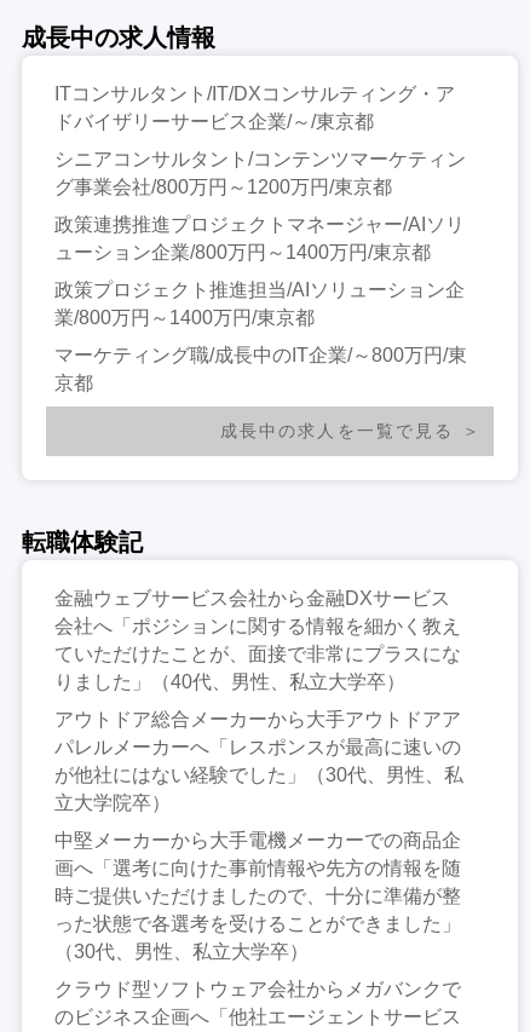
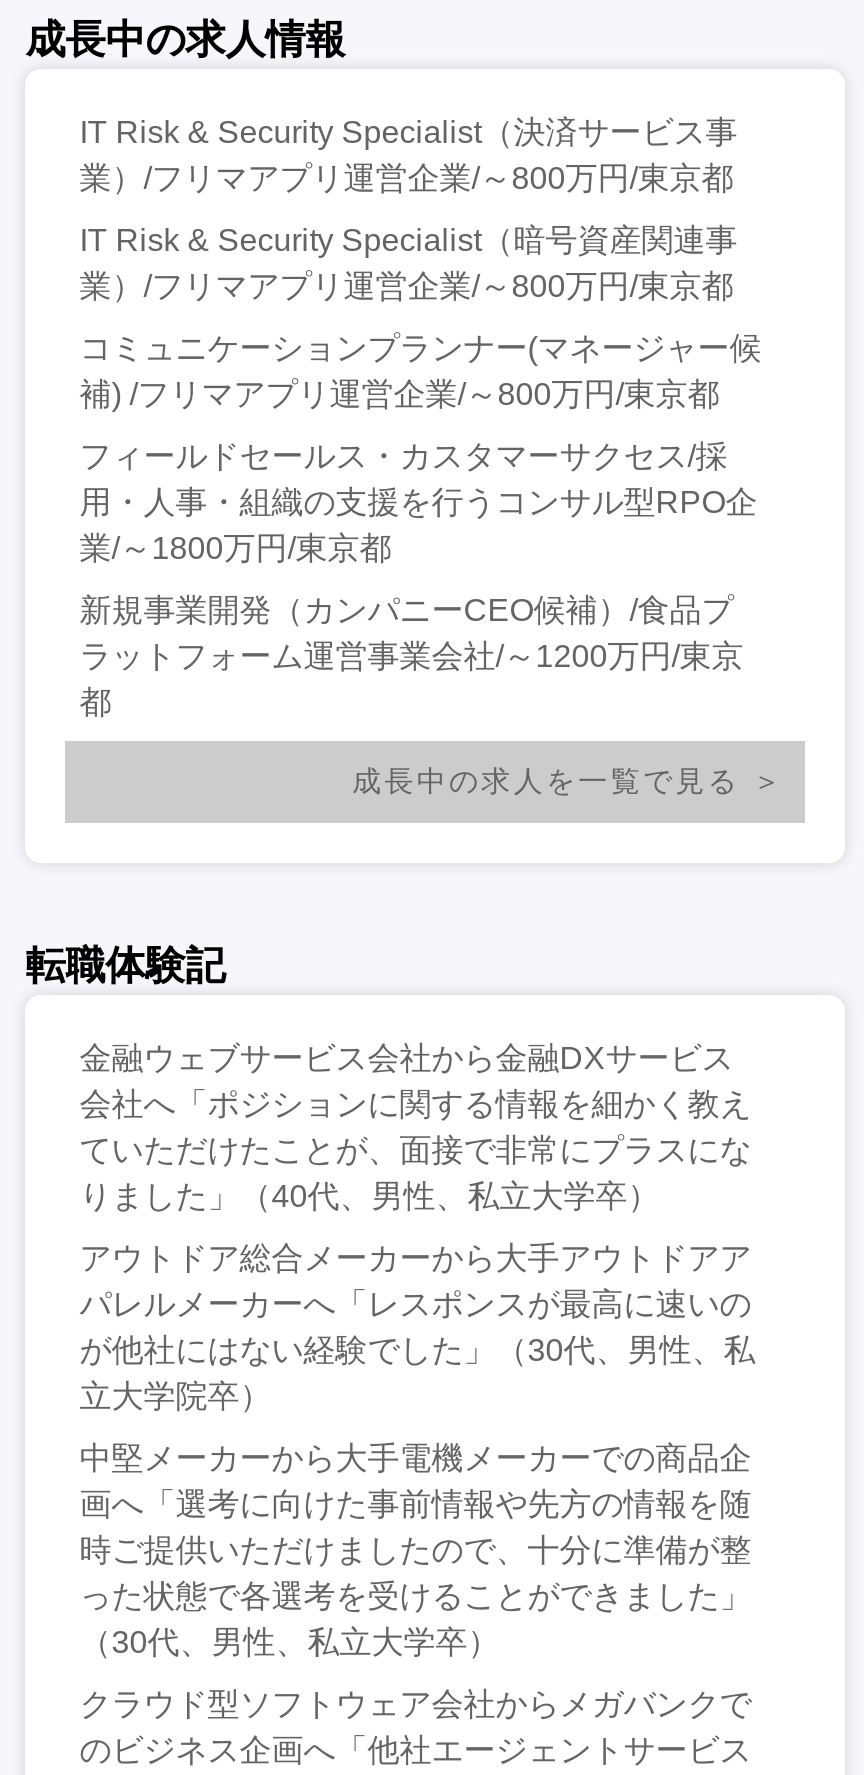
- ITコンサルタント/IT/DXコンサルティング・ア
- ドバイザリーサービス企業/～/東京都
+ IT Risk & Security Specialist（決済サービス事
+ 業）/フリマアプリ運営企業/～800万円/東京都

- シニアコンサルタント/コンテンツマーケティン
- グ事業会社/800万円～1200万円/東京都
+ IT Risk & Security Specialist（暗号資産関連事
+ 業）/フリマアプリ運営企業/～800万円/東京都

- 政策連携推進プロジェクトマネージャー/AIソリ
- ューション企業/800万円～1400万円/東京都
+ コミュニケーションプランナー(マネージャー候
+ 補) /フリマアプリ運営企業/～800万円/東京都

- 政策プロジェクト推進担当/AIソリューション企
- 業/800万円～1400万円/東京都
+ フィールドセールス・カスタマーサクセス/採
+ 用・人事・組織の支援を行うコンサル型RPO企
+ 業/～1800万円/東京都

- マーケティング職/成長中のIT企業/～800万円/東
- 京都
+ 新規事業開発（カンパニーCEO候補）/食品プ
+ ラットフォーム運営事業会社/～1200万円/東京
+ 都
